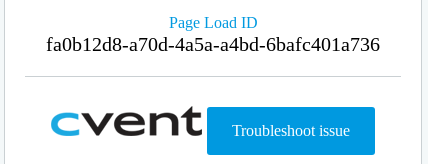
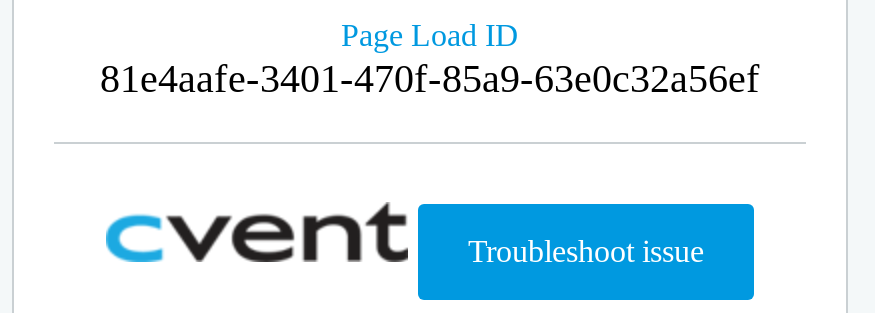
- fa0b12d8-a70d-4a5a-a4bd-6bafc401a736
+ 81e4aafe-3401-470f-85a9-63e0c32a56ef
